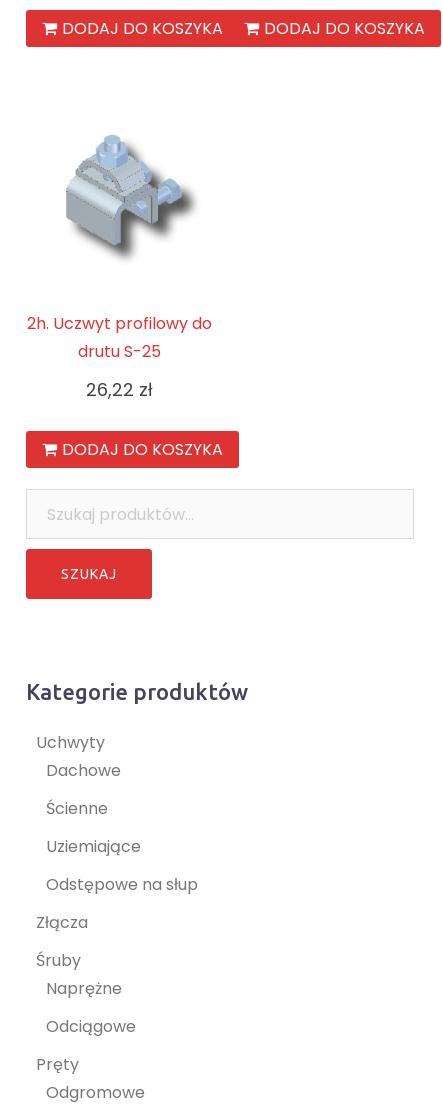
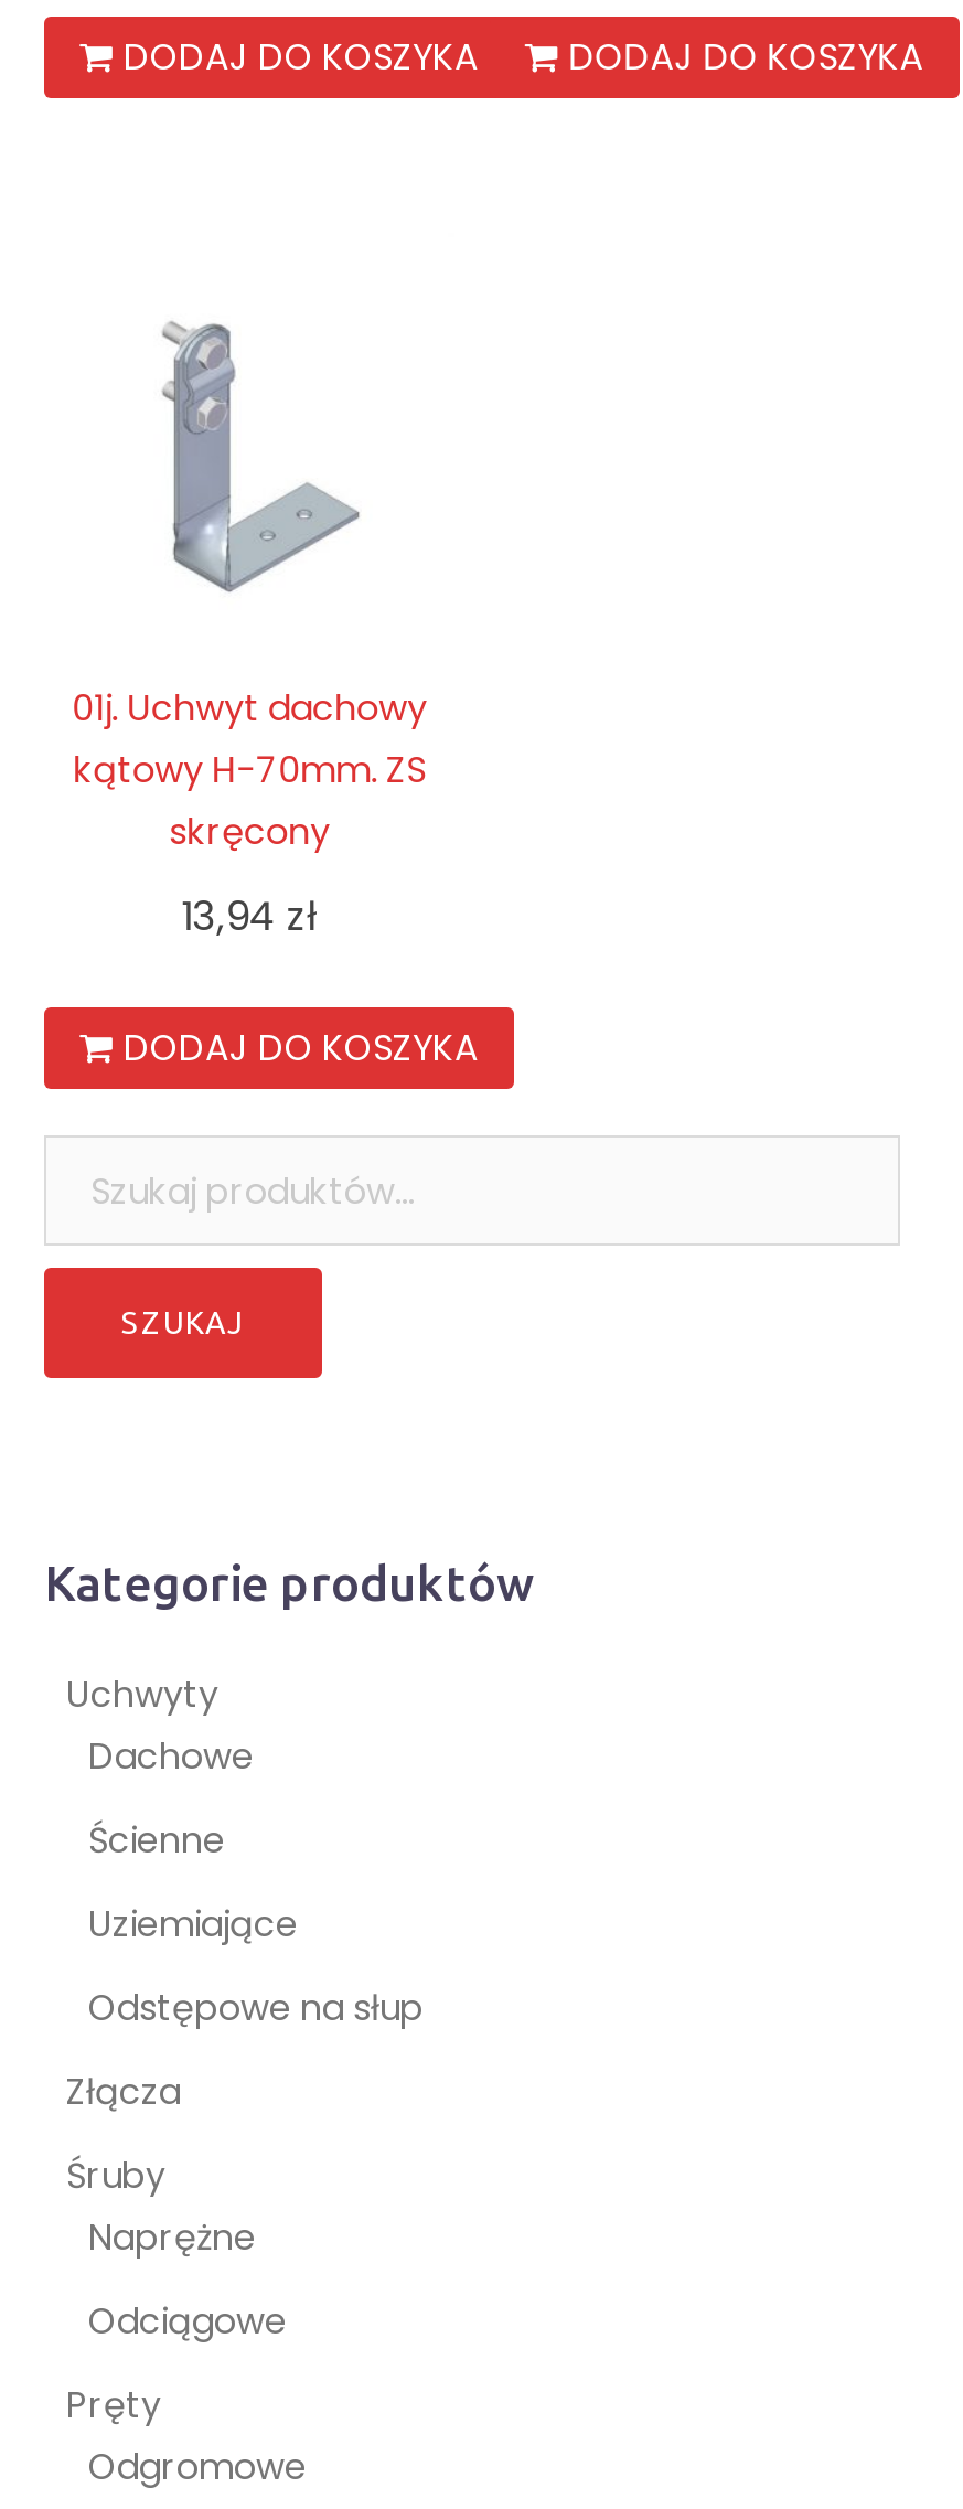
- [image]
+ [image]

- 2h. Uczwyt profilowy do
- drutu S-25
+ 01j. Uchwyt dachowy
+ kątowy H-70mm. ZS
+ skręcony

- 26,22 zł
+ 13,94 zł
